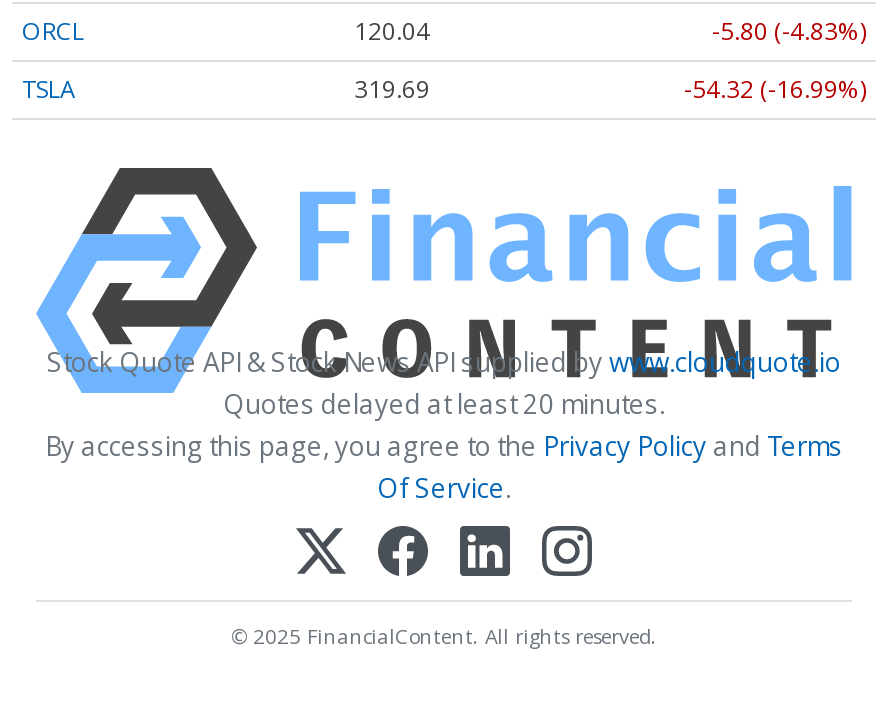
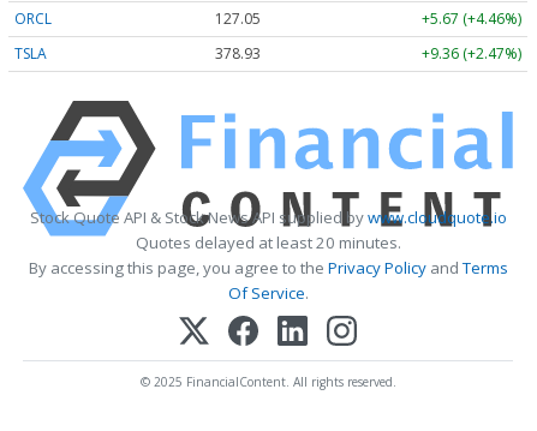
- 120.04
+ 127.05

- -5.80 (-4.83%)
+ +5.67 (+4.46%)

- 319.69
+ 378.93

- -54.32 (-16.99%)
+ +9.36 (+2.47%)
